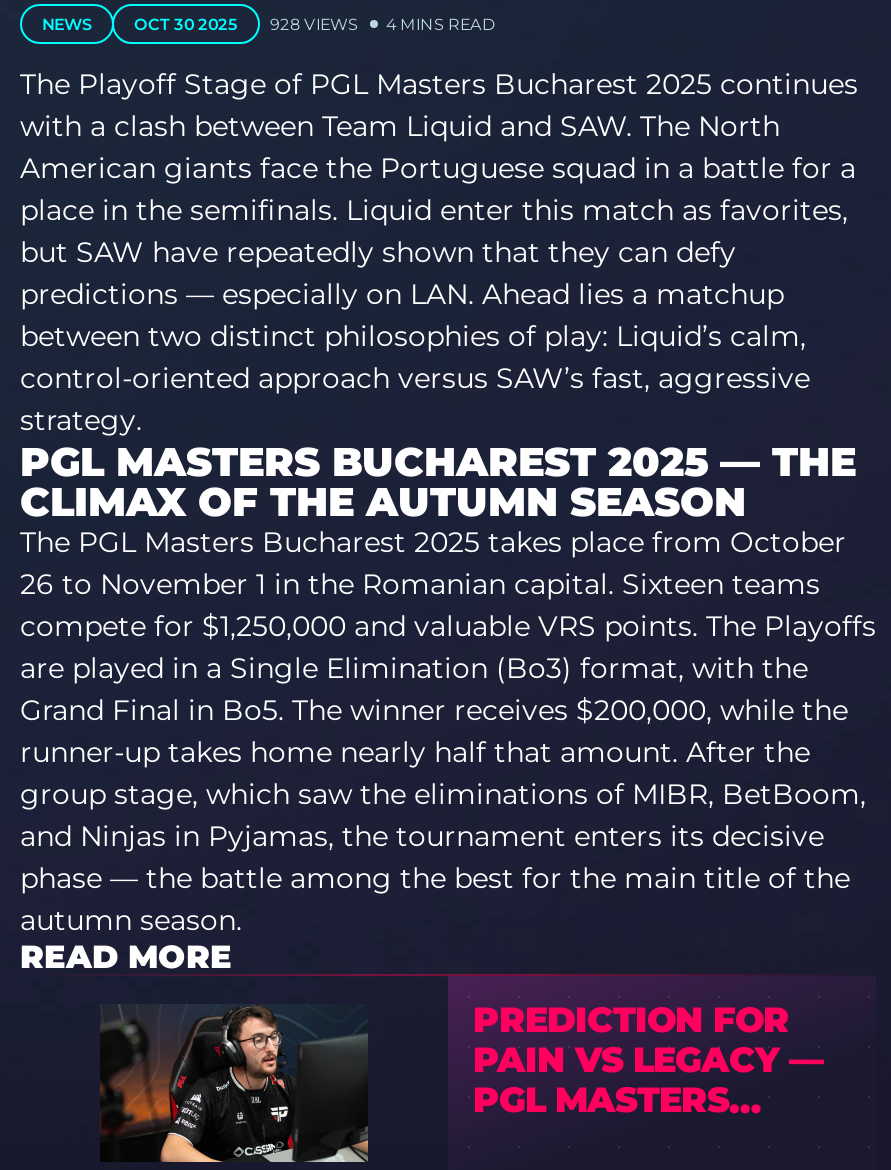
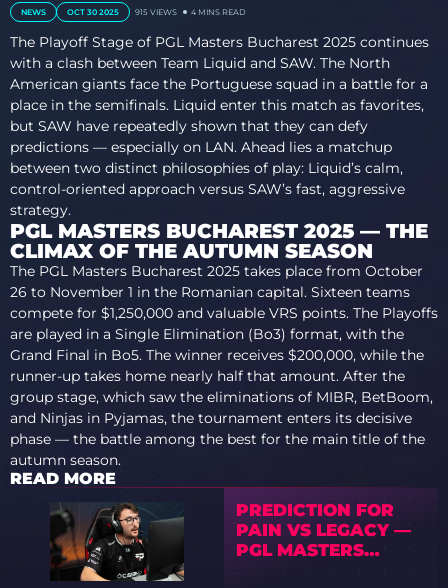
- OCT 30 2025 928 VIEWS 4 MINS READ
+ OCT 30 2025 915 VIEWS 4 MINS READ
